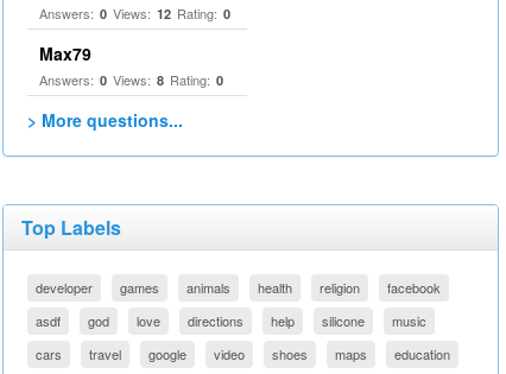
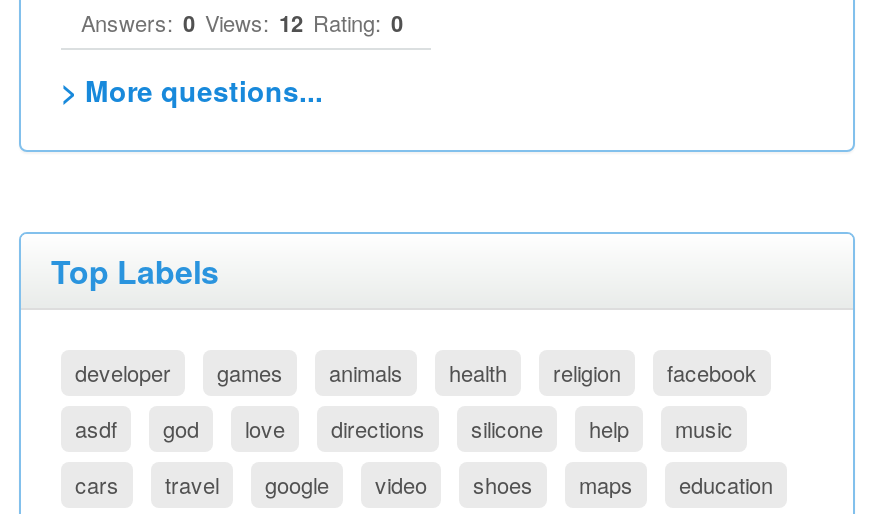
- Max79
- Answers: 0 Views: 8 Rating: 0

moved up: silicone
